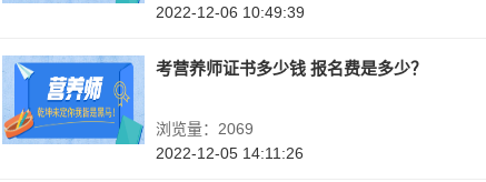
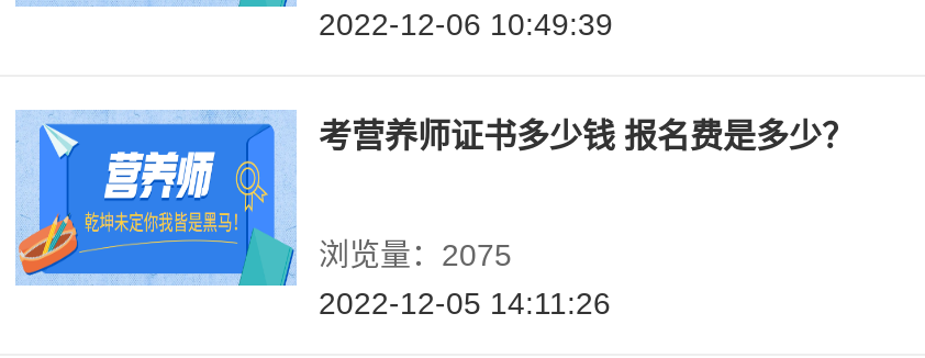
- 浏览量：2069
+ 浏览量：2075
